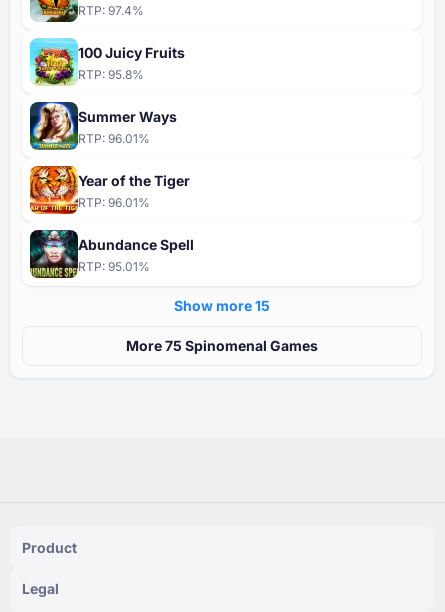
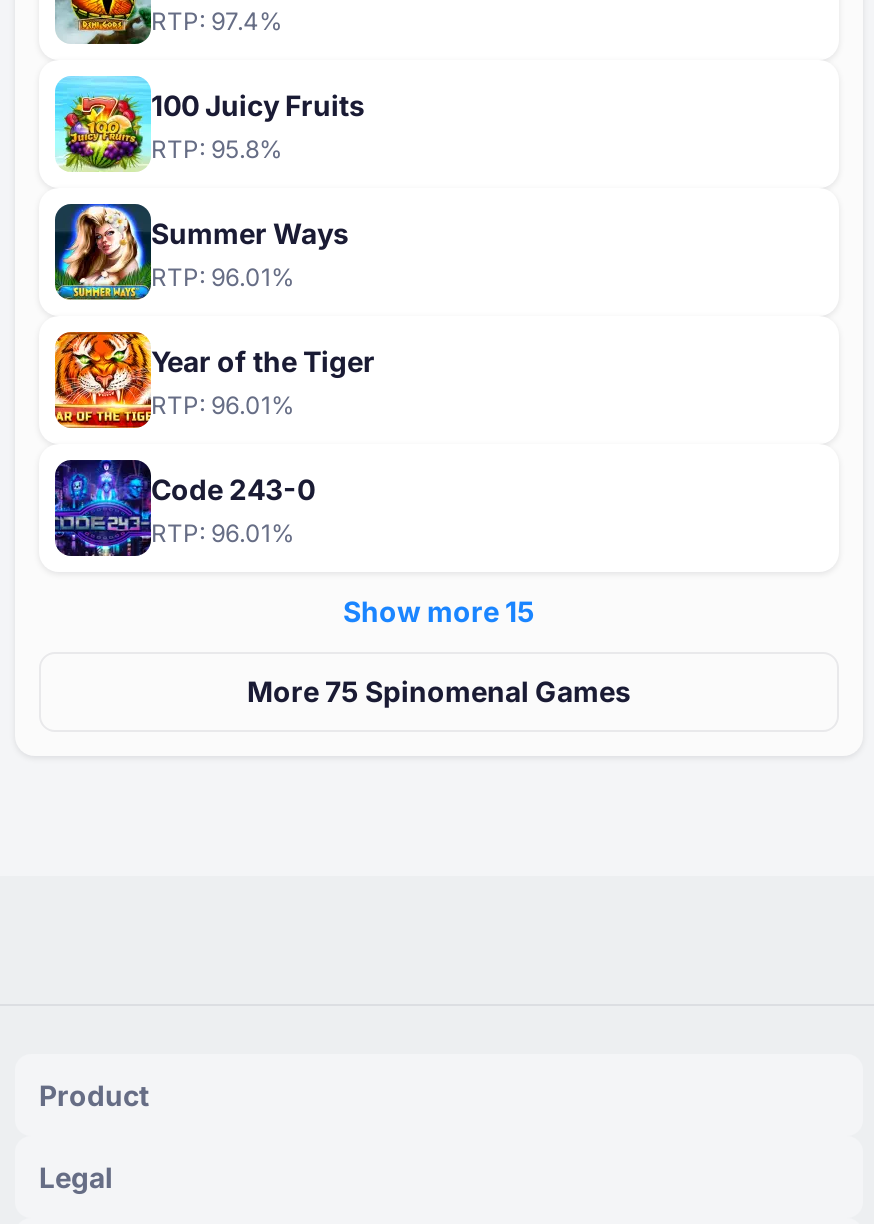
- [image]
- Abundance Spell
- RTP: 95.01%
+ [image]
+ Code 243-0
+ RTP: 96.01%
